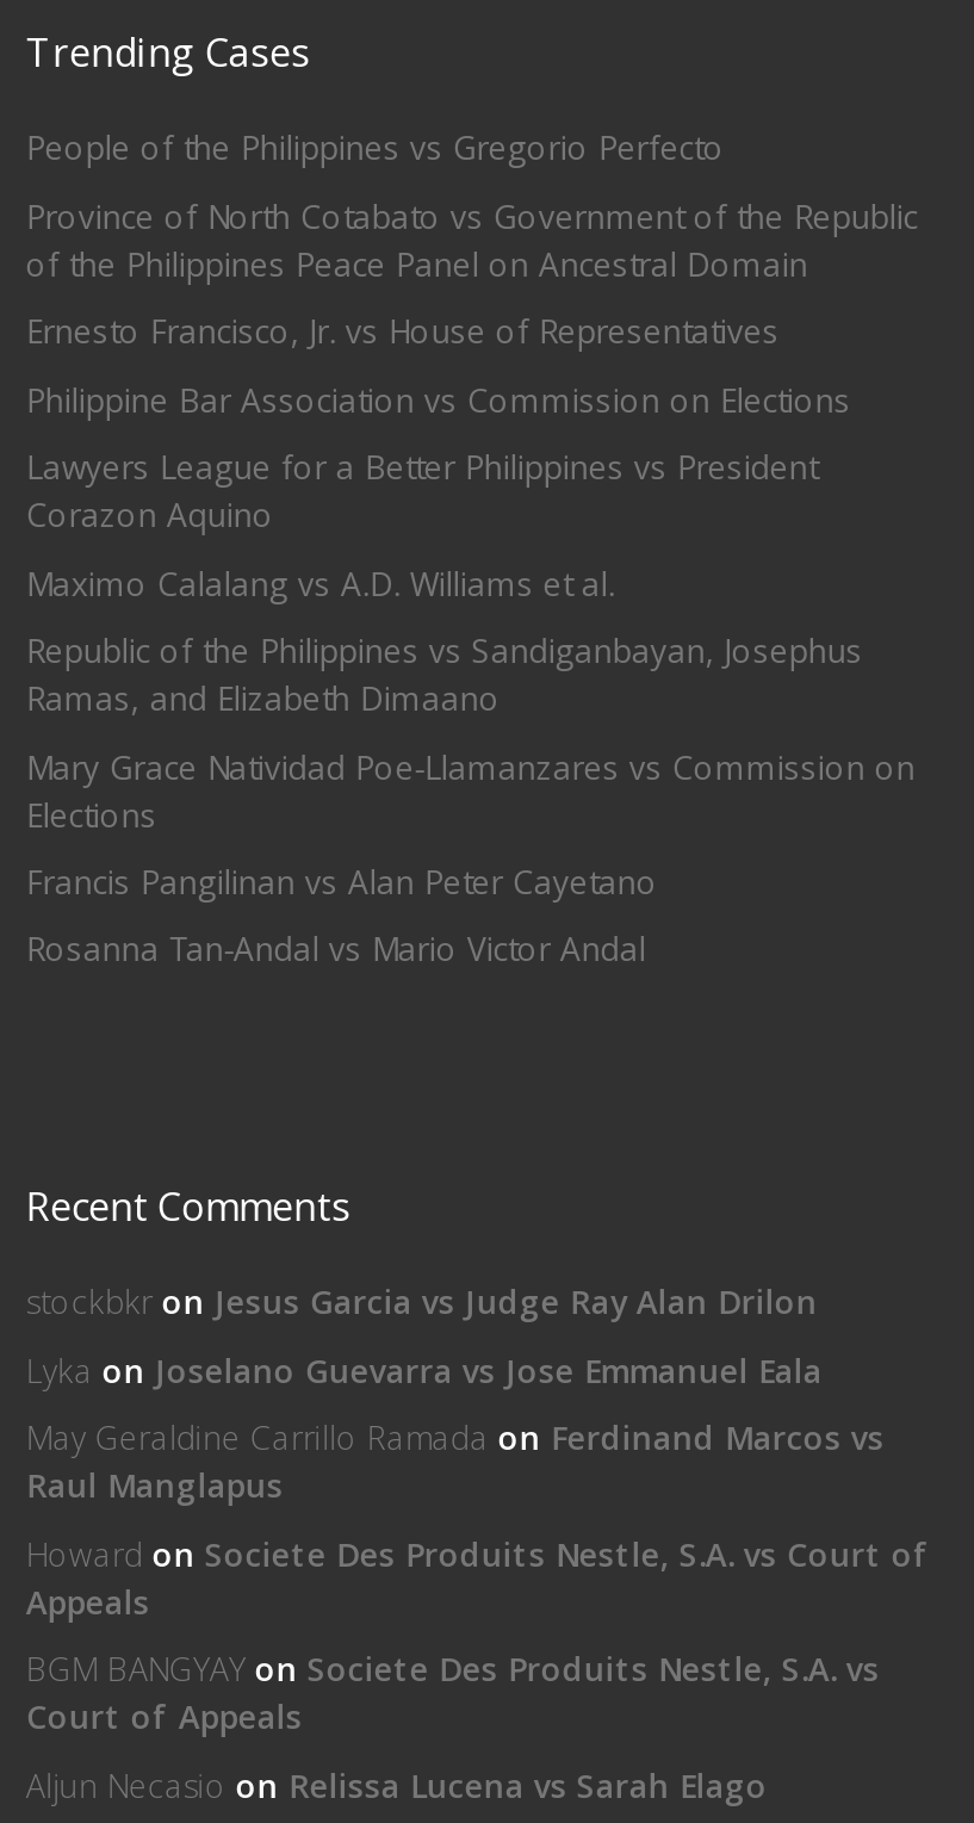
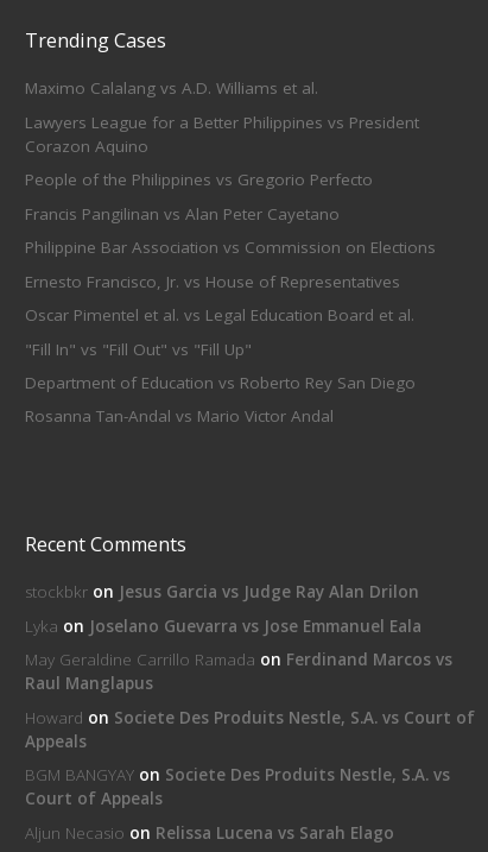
moved down: People of the Philippines vs Gregorio Perfecto

- Province of North Cotabato vs Government of the Republic
- of the Philippines Peace Panel on Ancestral Domain

moved down: Philippine Bar Association vs Commission on Elections | Ernesto Francisco, Jr. vs House of Representatives

moved up: Lawyers League for a Better Philippines vs President | Corazon Aquino

moved up: Maximo Calalang vs A.D. Williams et al.

- Republic of the Philippines vs Sandiganbayan, Josephus
- Ramas, and Elizabeth Dimaano
- Mary Grace Natividad Poe-Llamanzares vs Commission on
- Elections

moved up: Francis Pangilinan vs Alan Peter Cayetano

+ Oscar Pimentel et al. vs Legal Education Board et al.
+ "Fill In" vs "Fill Out" vs "Fill Up"
+ Department of Education vs Roberto Rey San Diego
